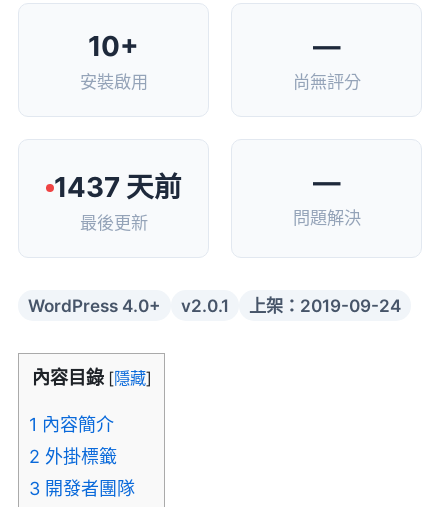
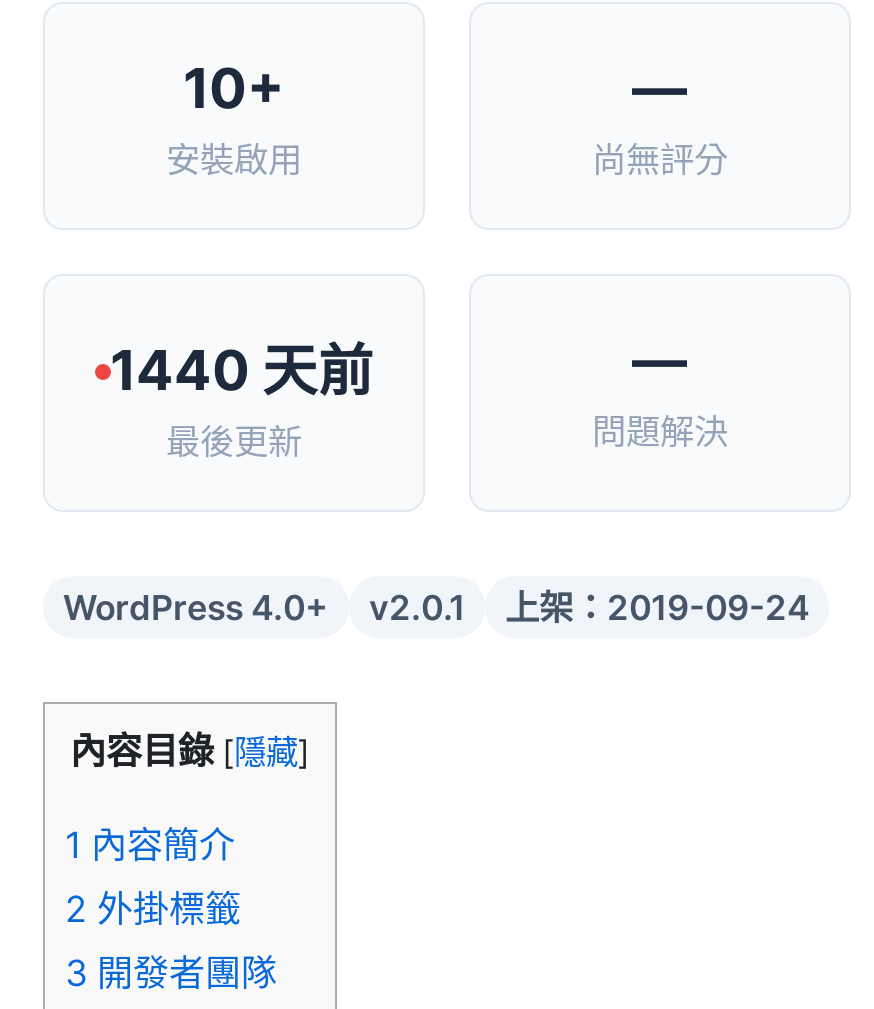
- 1437 天前
+ 1440 天前
